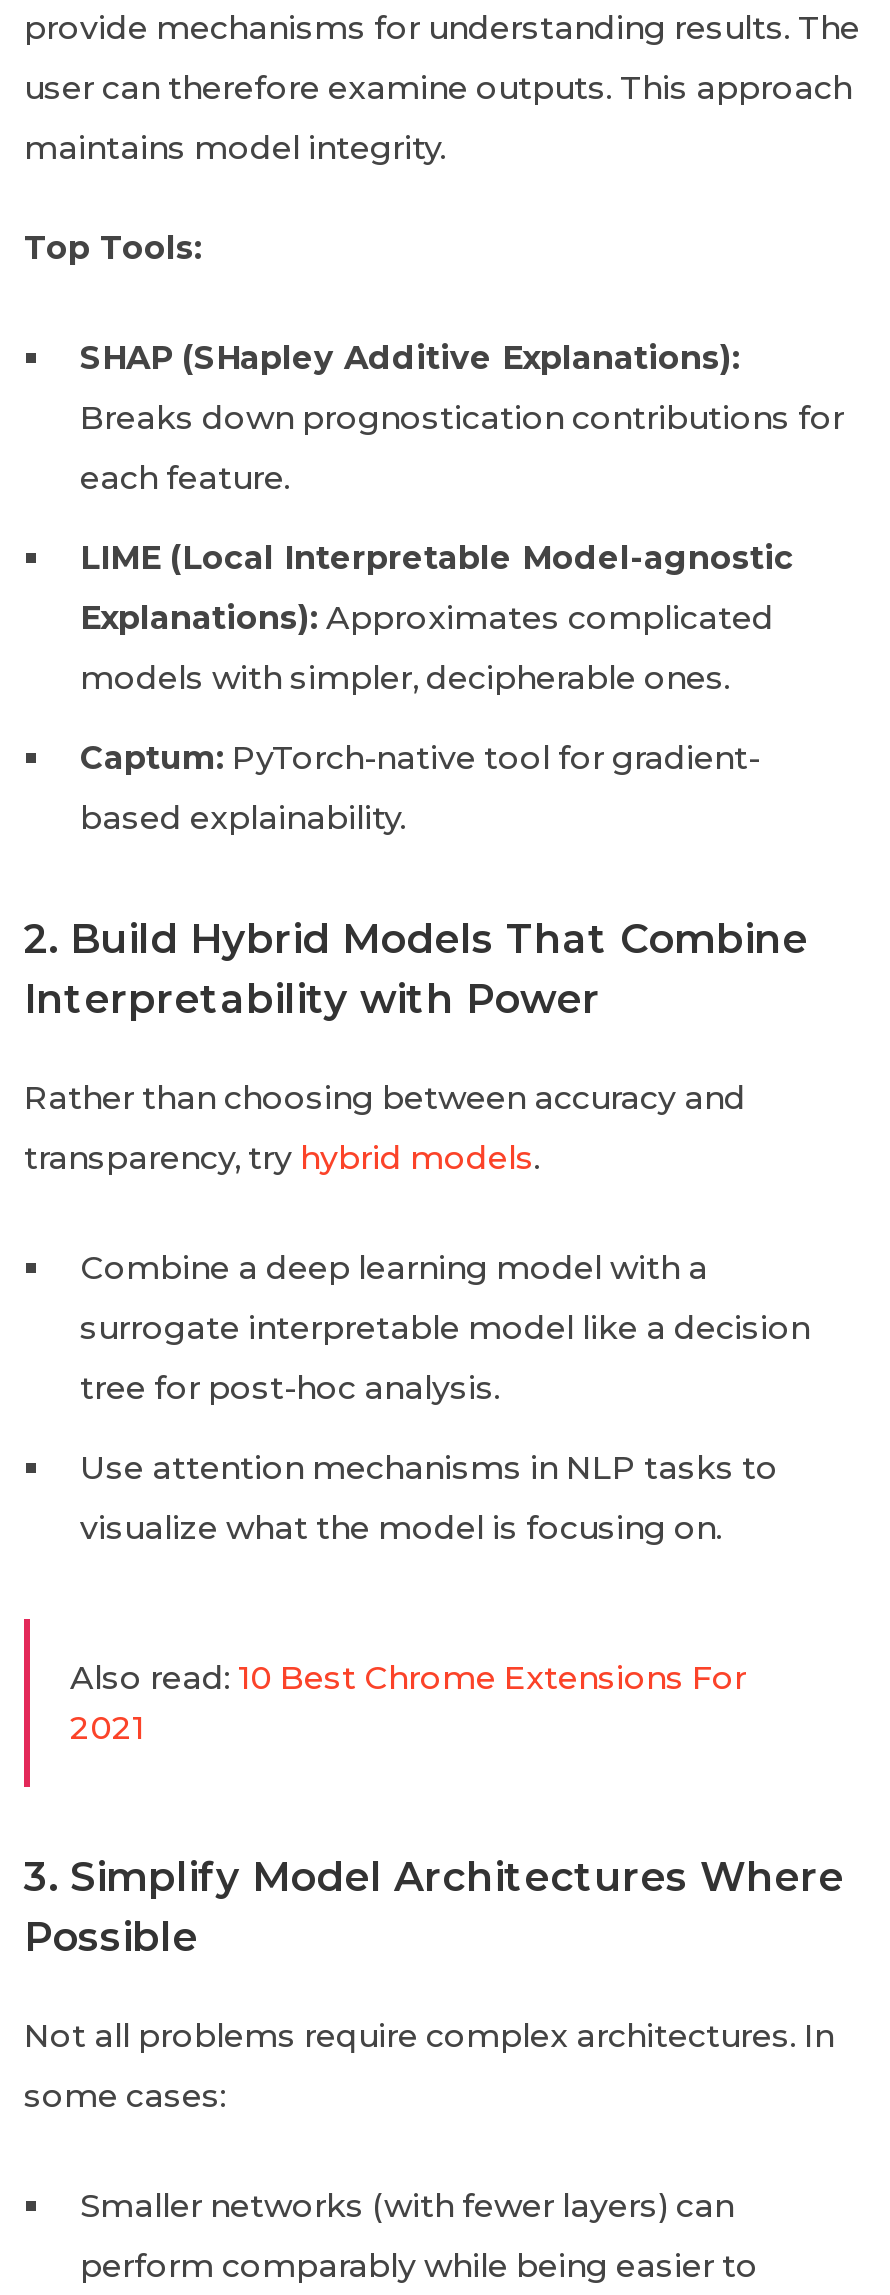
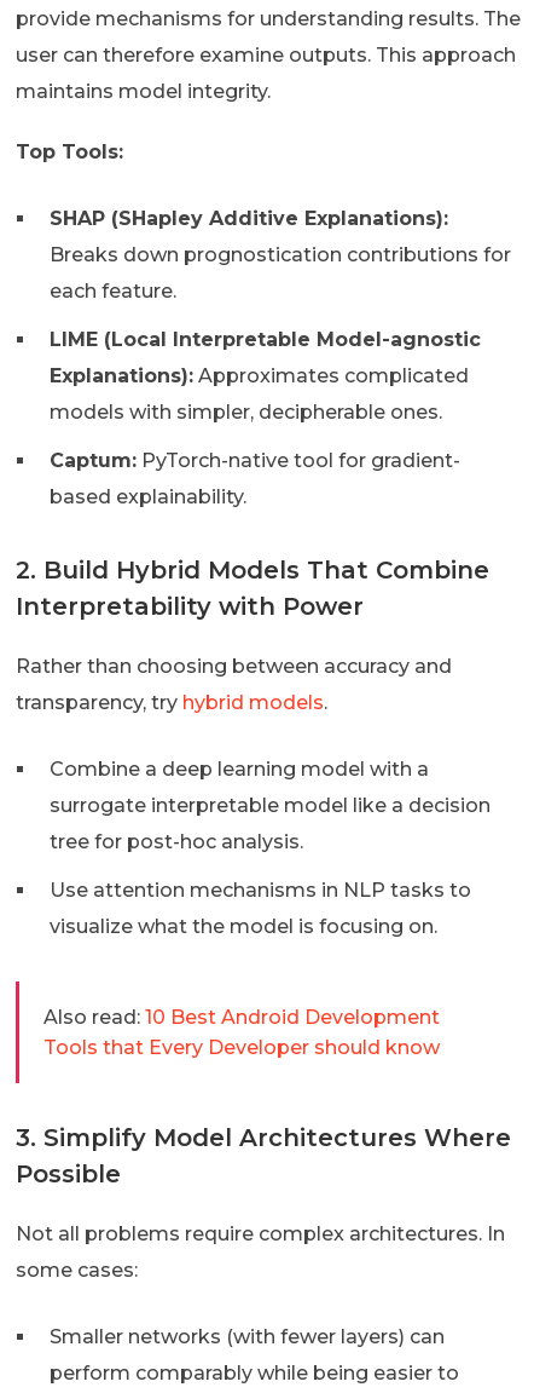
- Also read: 10 Best Chrome Extensions For
- 2021
+ Also read: 10 Best Android Development
+ Tools that Every Developer should know
